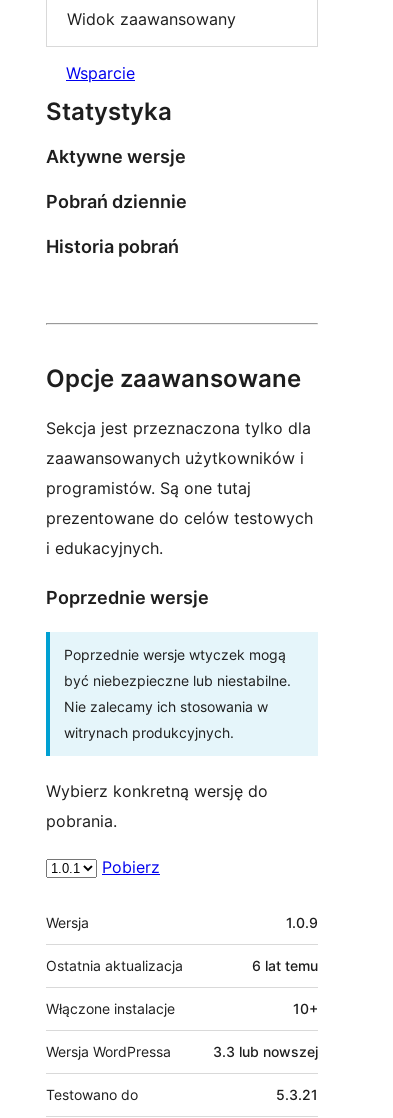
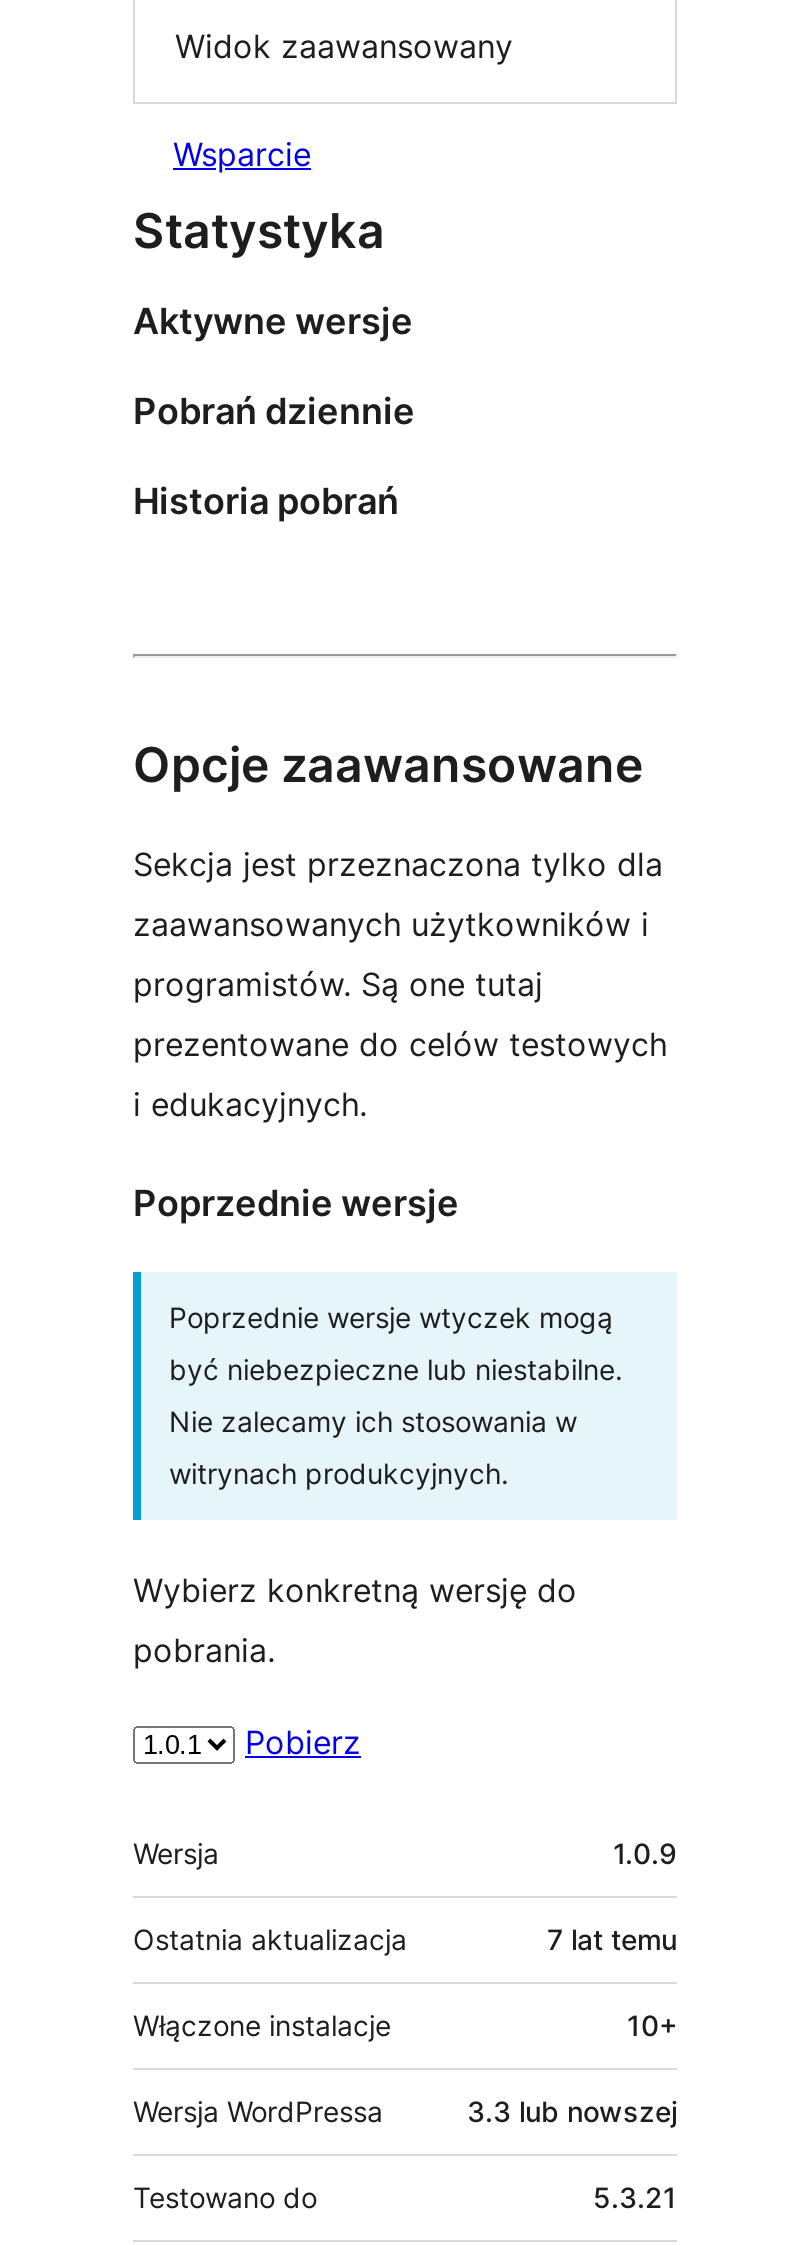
- 6 lat temu
+ 7 lat temu
